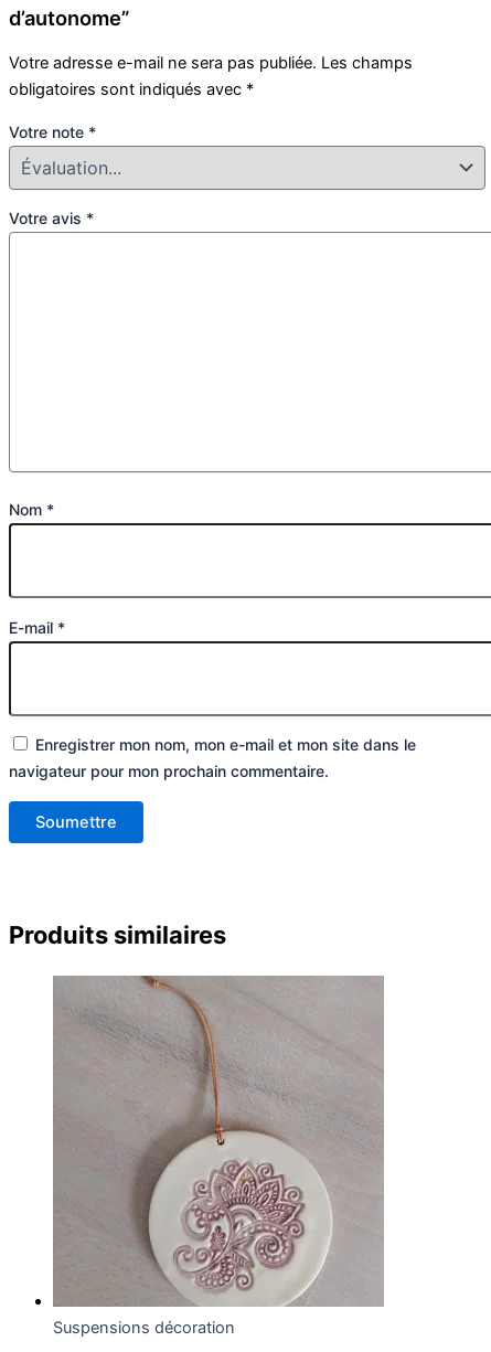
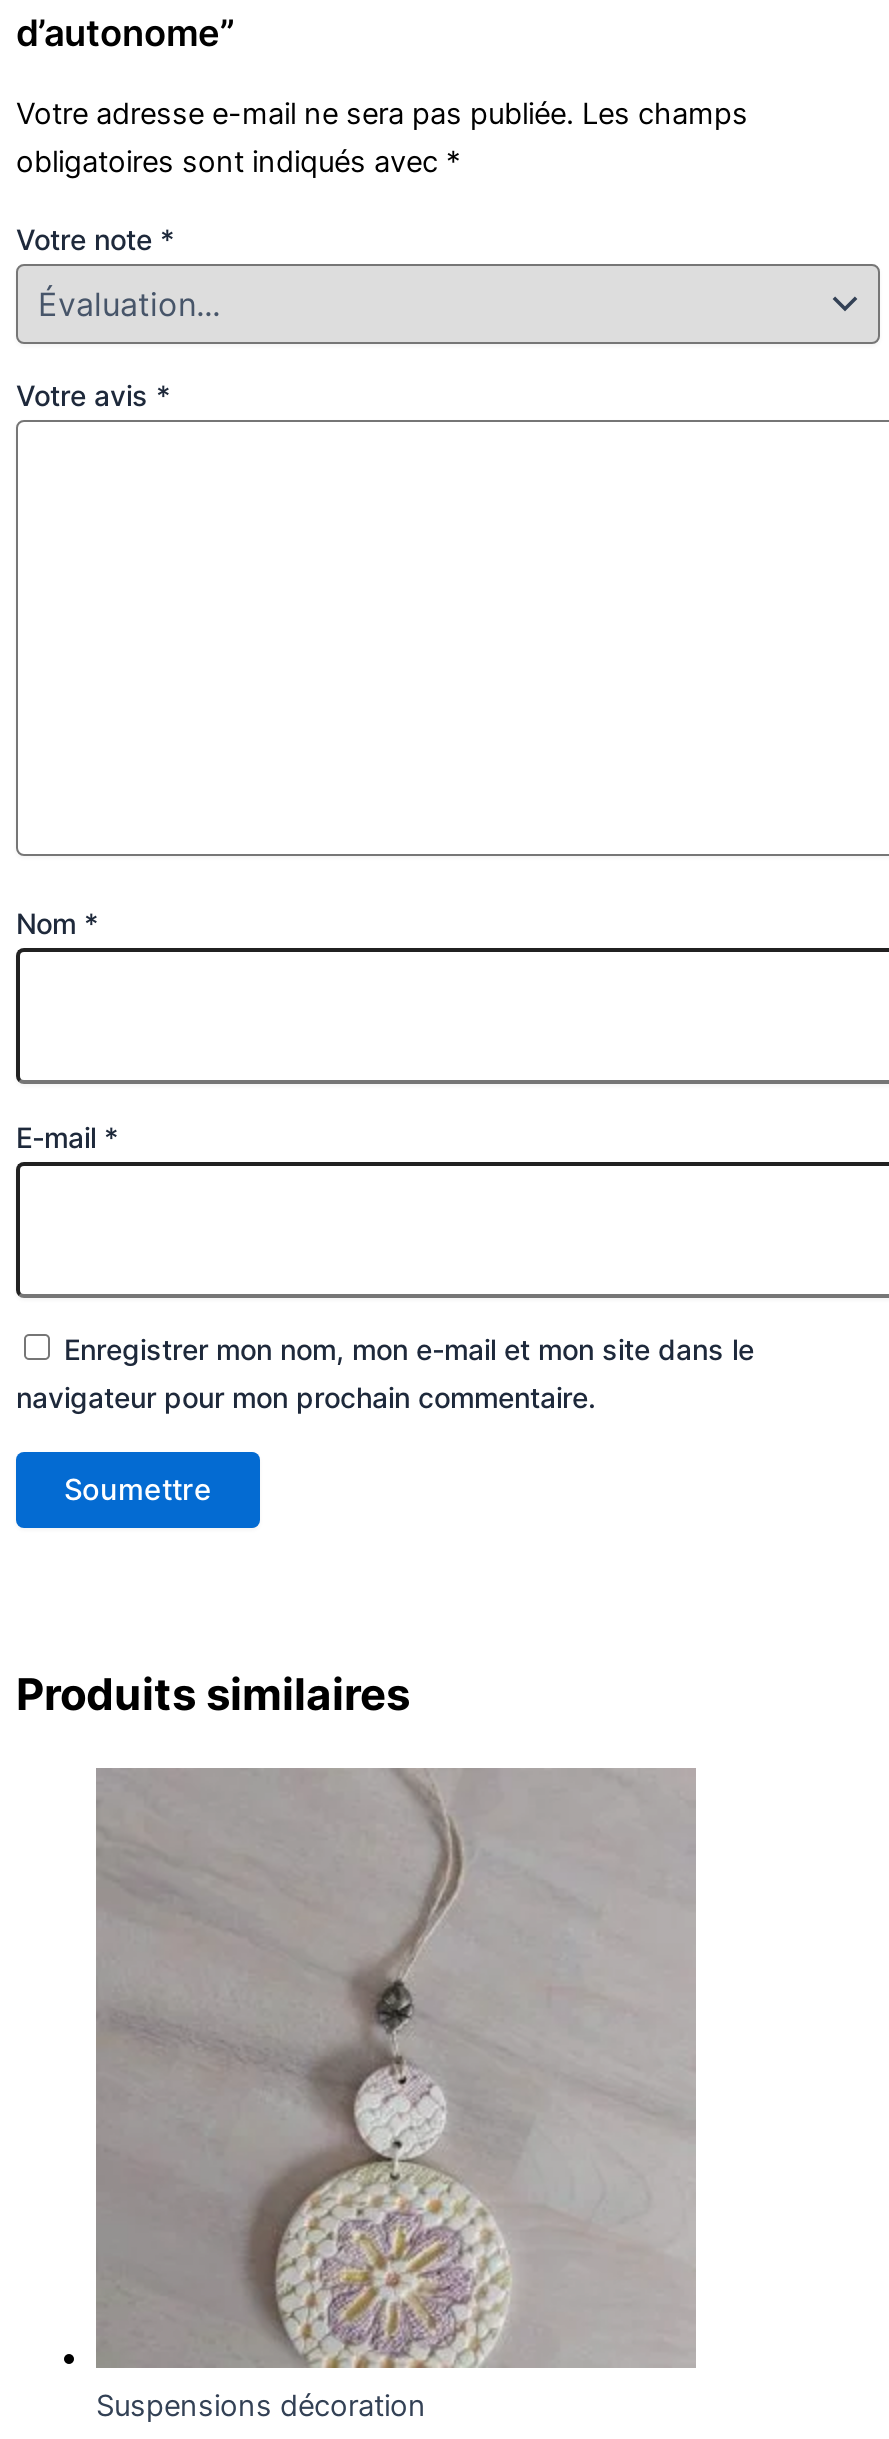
- [image]
+ [image]
